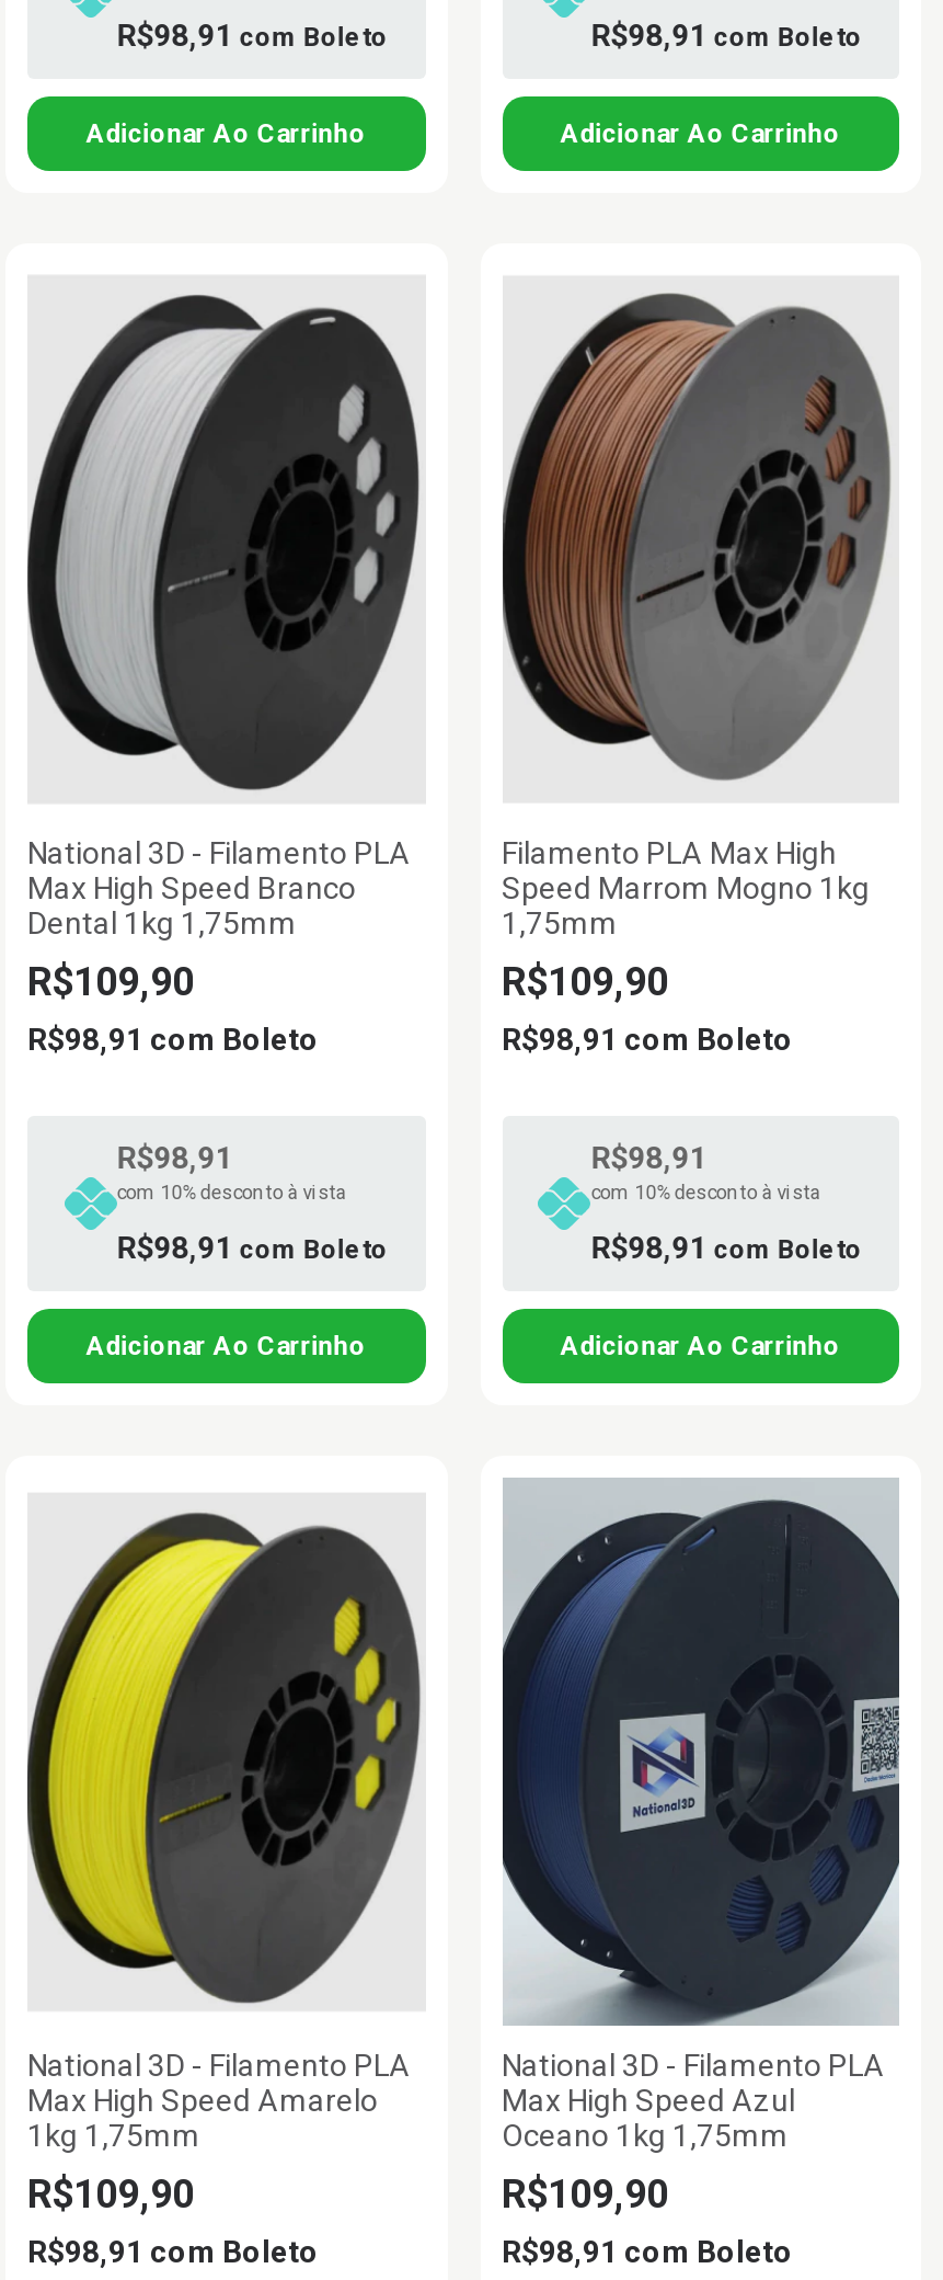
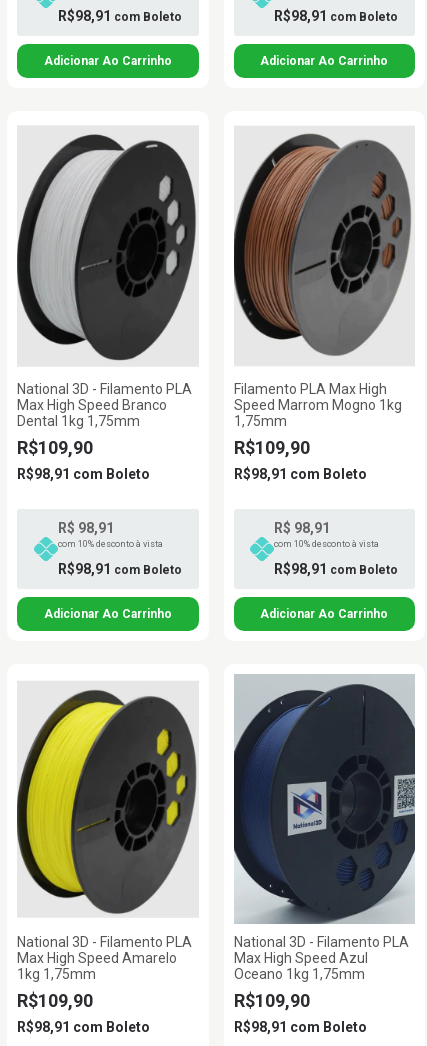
- R$98,91
+ R$ 98,91

- R$98,91
+ R$ 98,91
